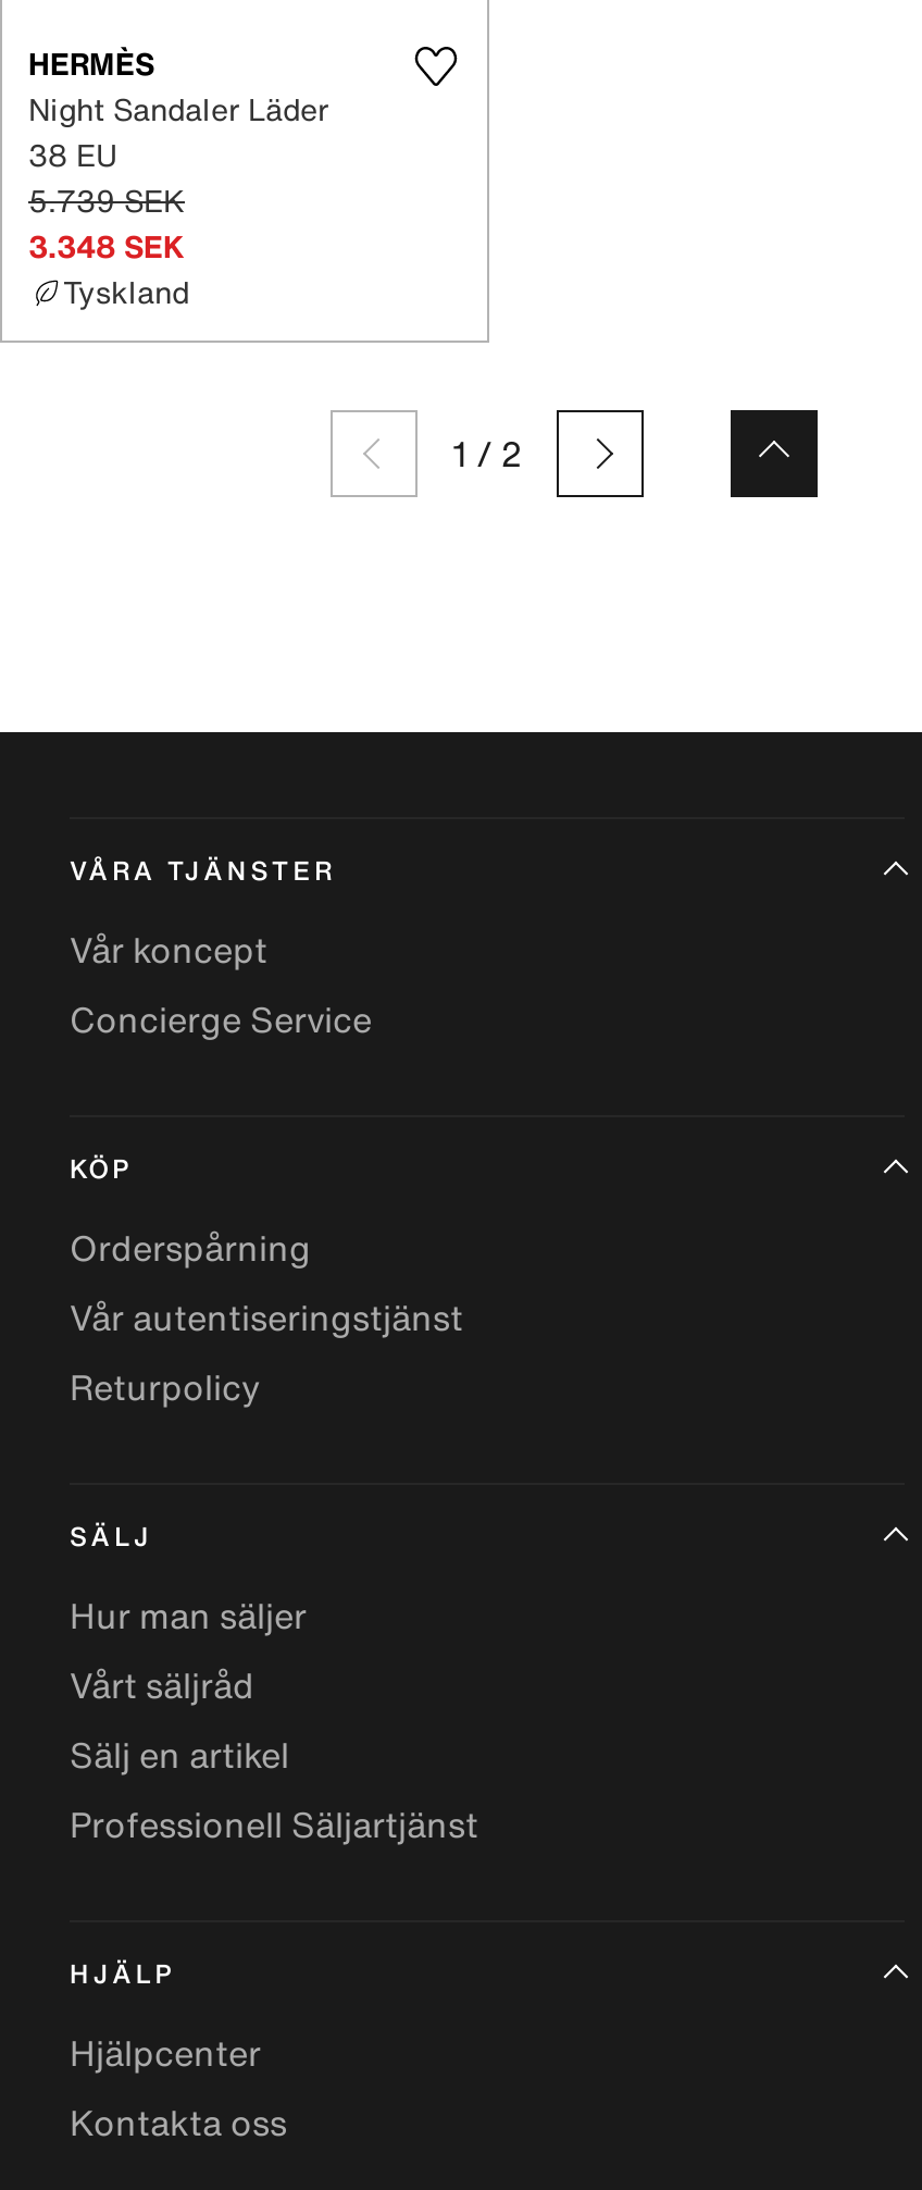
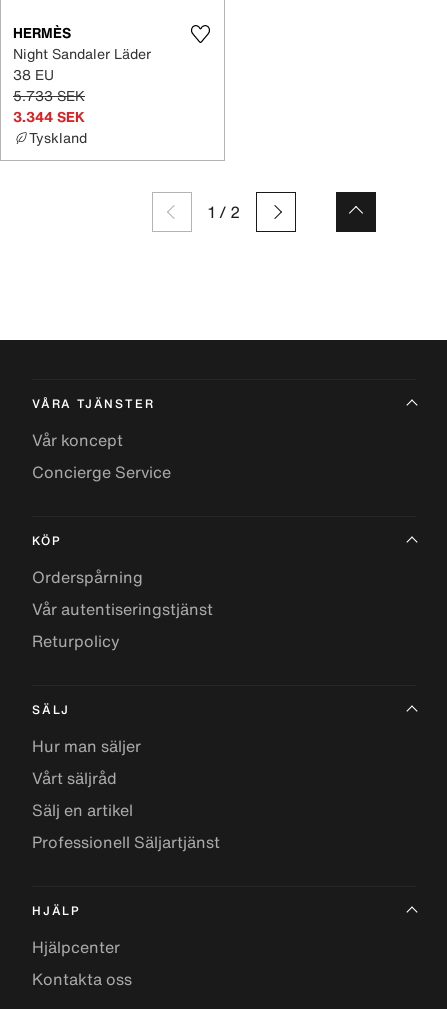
- 5.739 SEK
+ 5.733 SEK

- 3.348 SEK
+ 3.344 SEK
